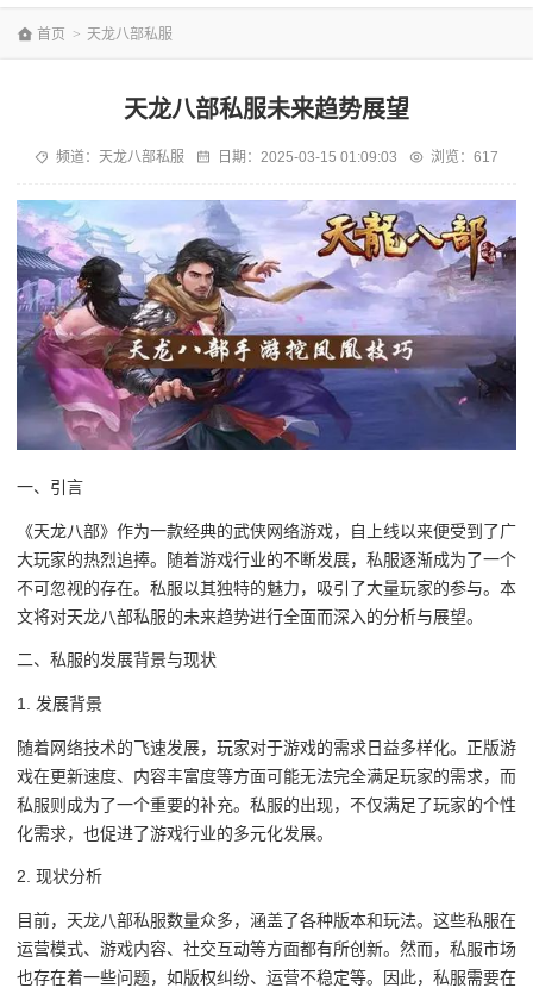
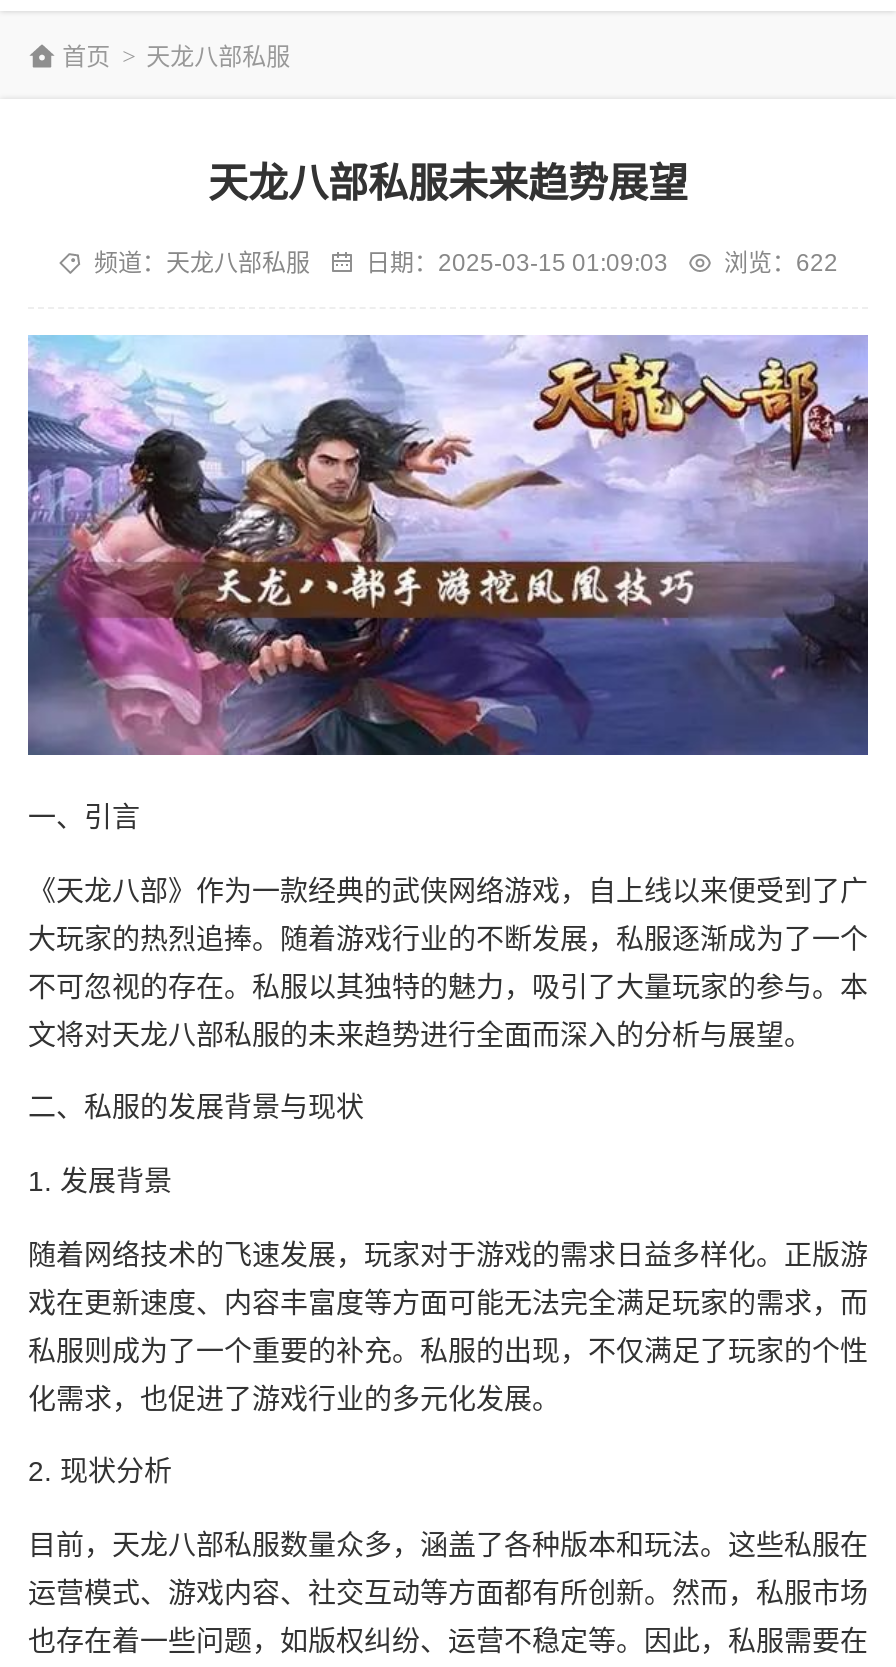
- 频道：天龙八部私服 日期：2025-03-15 01:09:03 浏览：617
+ 频道：天龙八部私服 日期：2025-03-15 01:09:03 浏览：622
